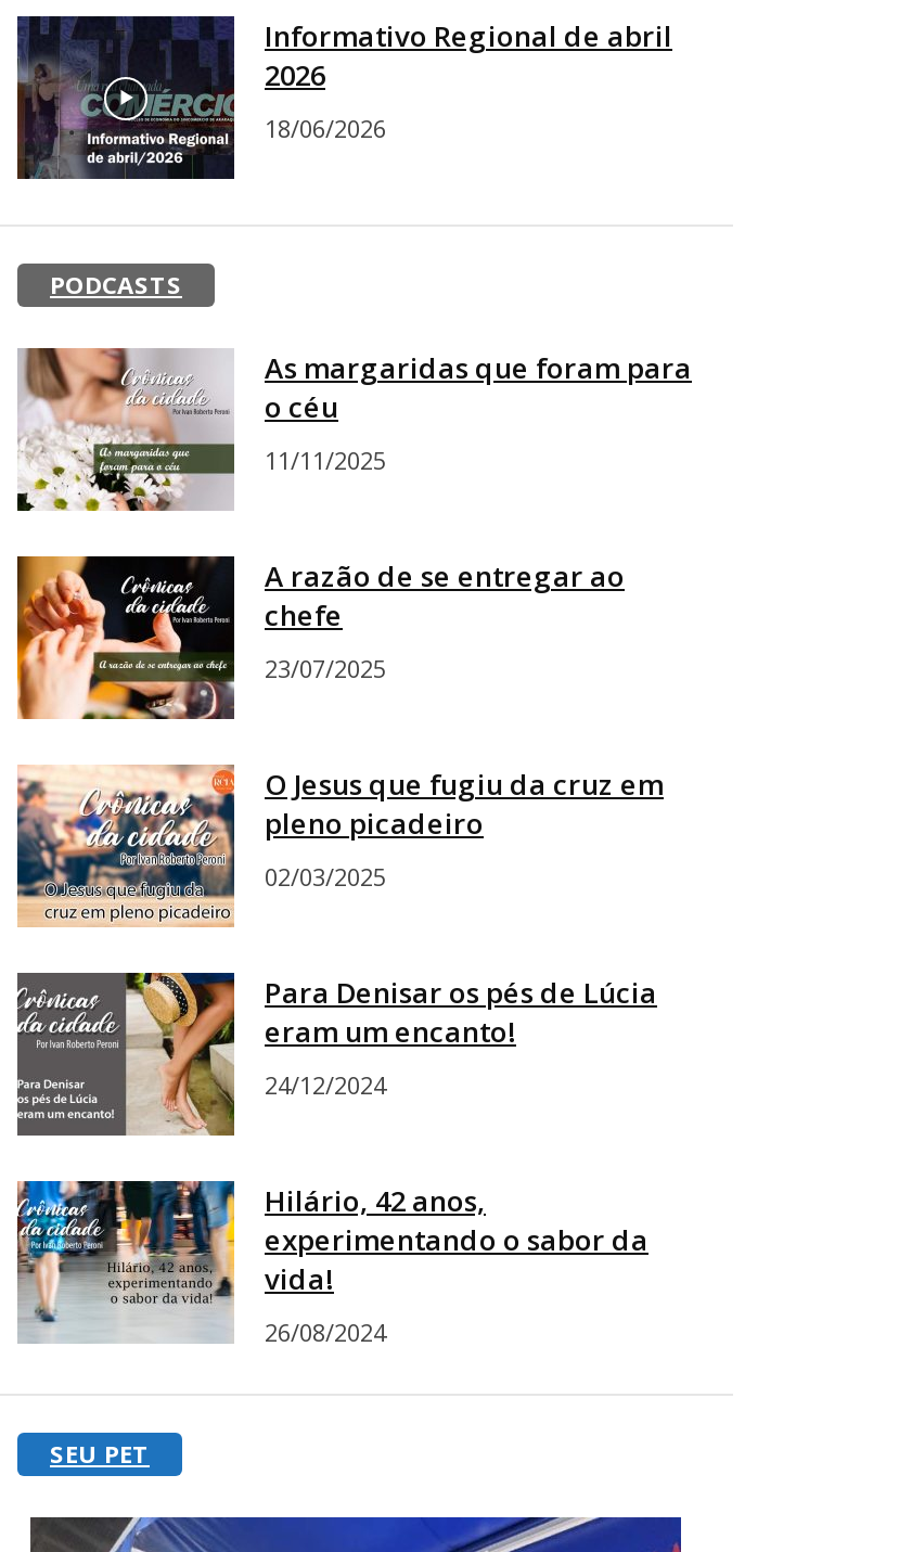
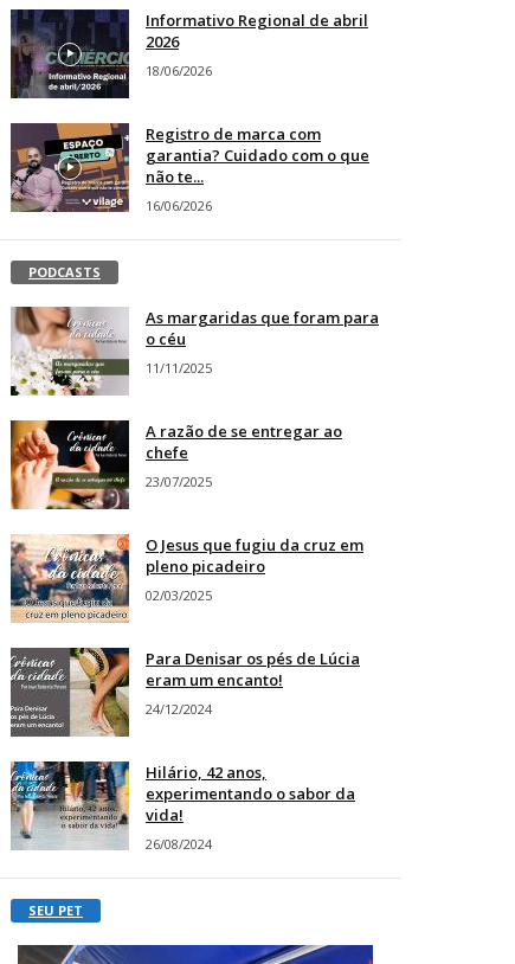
+ [image]
+ Registro de marca com
+ garantia? Cuidado com o que
+ não te...
+ 16/06/2026
